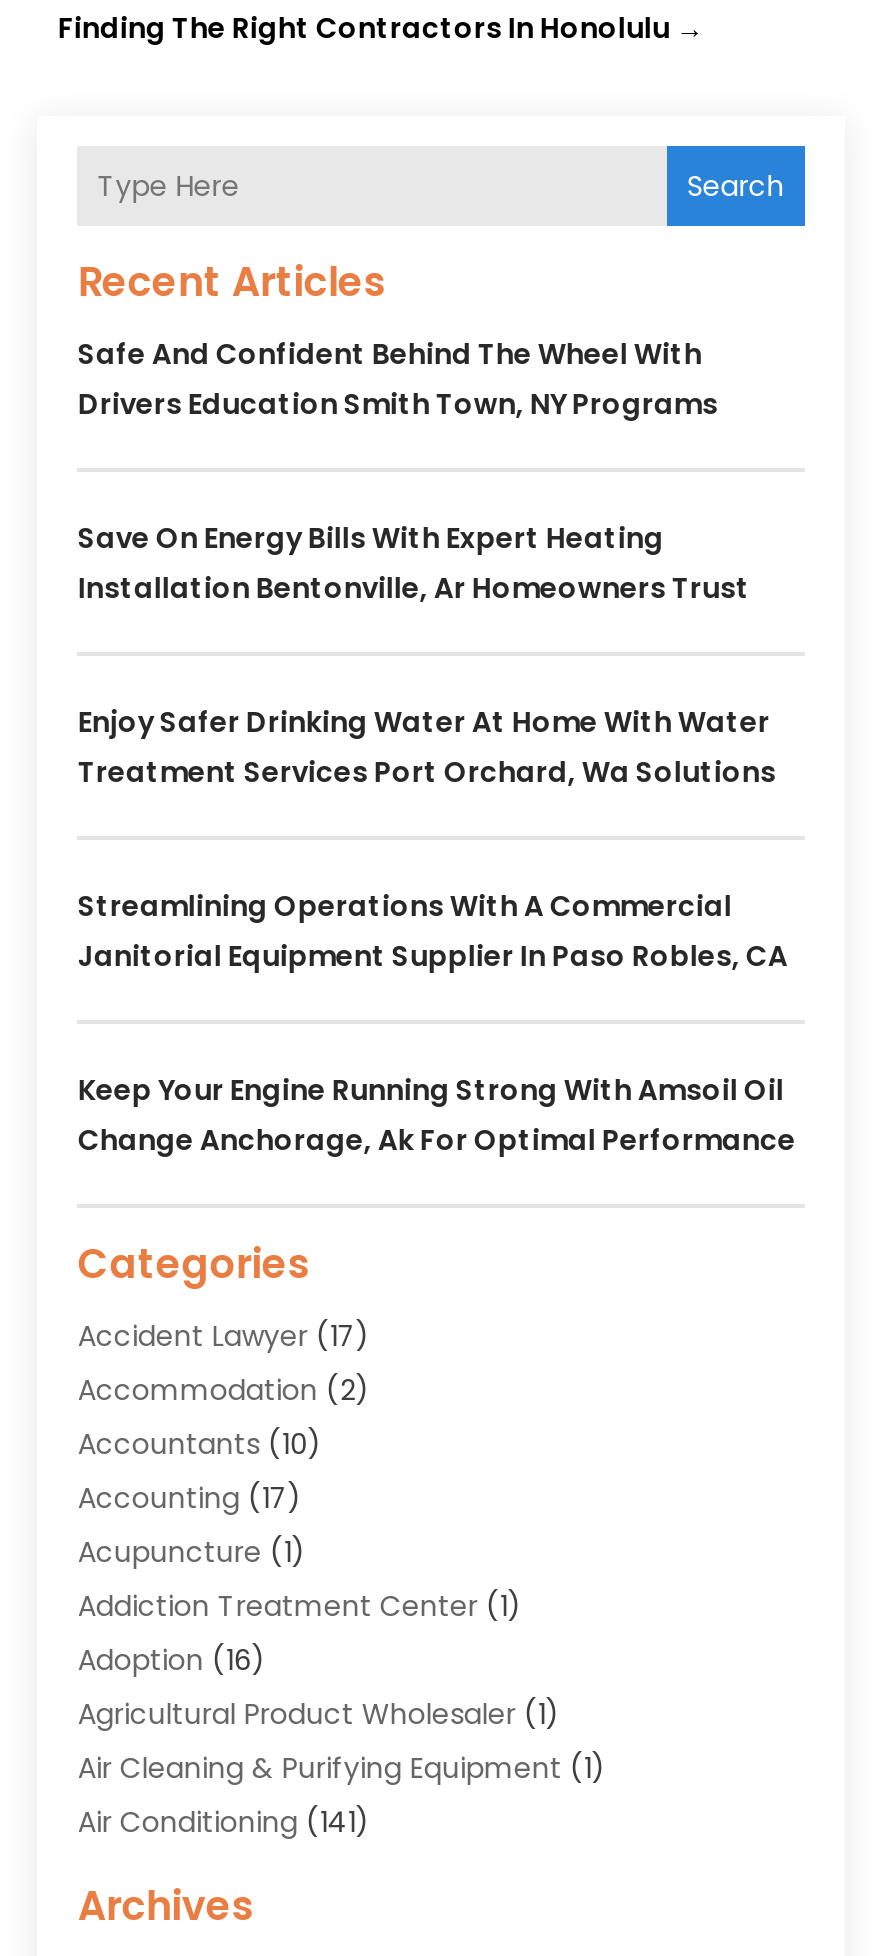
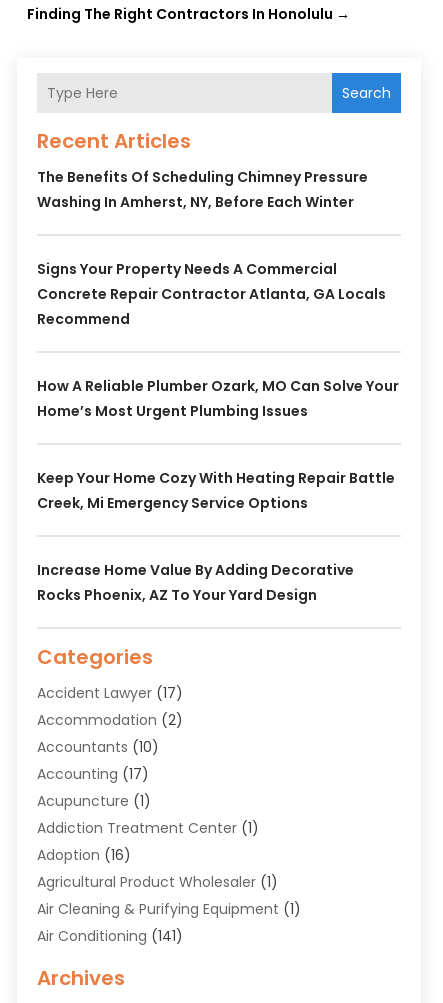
- Safe And Confident Behind The Wheel With
- Drivers Education Smith Town, NY Programs
+ The Benefits Of Scheduling Chimney Pressure
+ Washing In Amherst, NY, Before Each Winter

- Save On Energy Bills With Expert Heating
- Installation Bentonville, Ar Homeowners Trust
+ Signs Your Property Needs A Commercial
+ Concrete Repair Contractor Atlanta, GA Locals
+ Recommend

- Enjoy Safer Drinking Water At Home With Water
- Treatment Services Port Orchard, Wa Solutions
+ How A Reliable Plumber Ozark, MO Can Solve Your
+ Home’s Most Urgent Plumbing Issues

- Streamlining Operations With A Commercial
- Janitorial Equipment Supplier In Paso Robles, CA
+ Keep Your Home Cozy With Heating Repair Battle
+ Creek, Mi Emergency Service Options

- Keep Your Engine Running Strong With Amsoil Oil
- Change Anchorage, Ak For Optimal Performance
+ Increase Home Value By Adding Decorative
+ Rocks Phoenix, AZ To Your Yard Design
